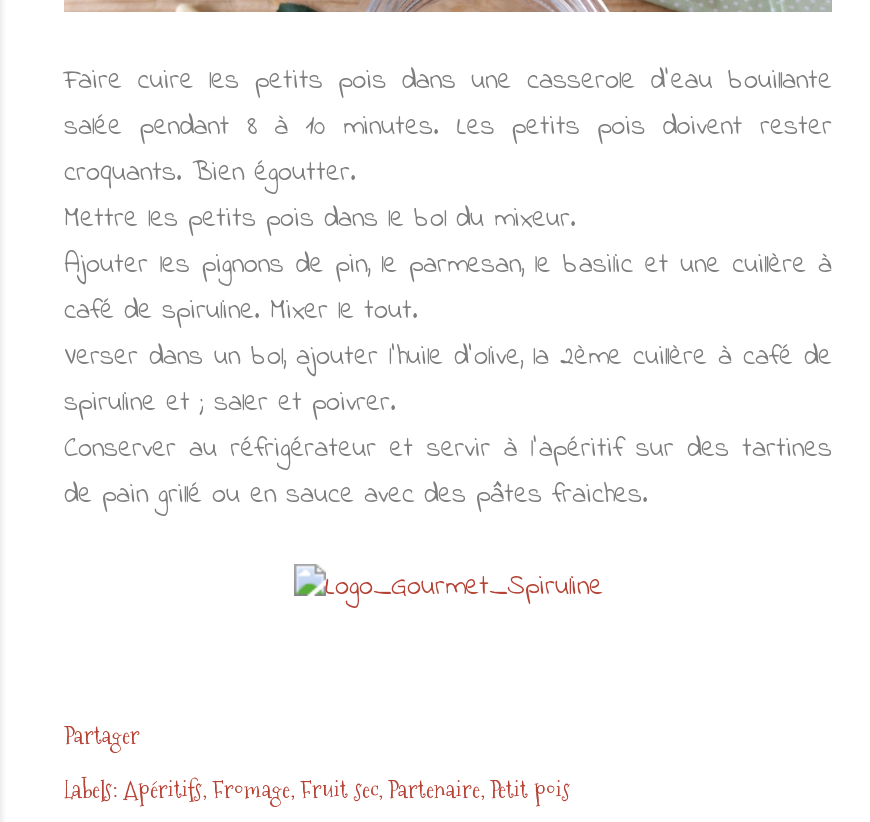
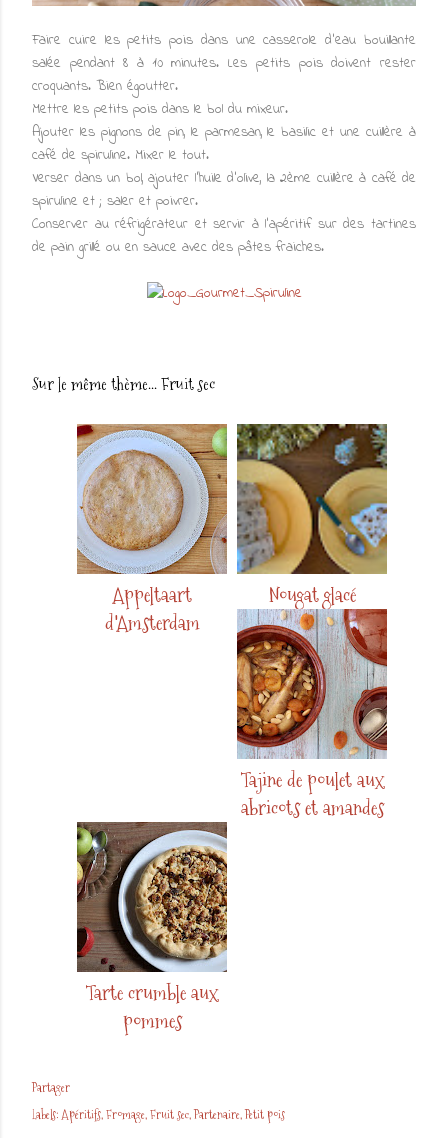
+ Sur le même thème... Fruit sec

+ [image]
+ Appeltaart
+ d'Amsterdam

+ [image]
+ Tarte crumble aux
+ pommes

+ [image]
+ Nougat glacé

+ [image]
+ Tajine de poulet aux
+ abricots et amandes
